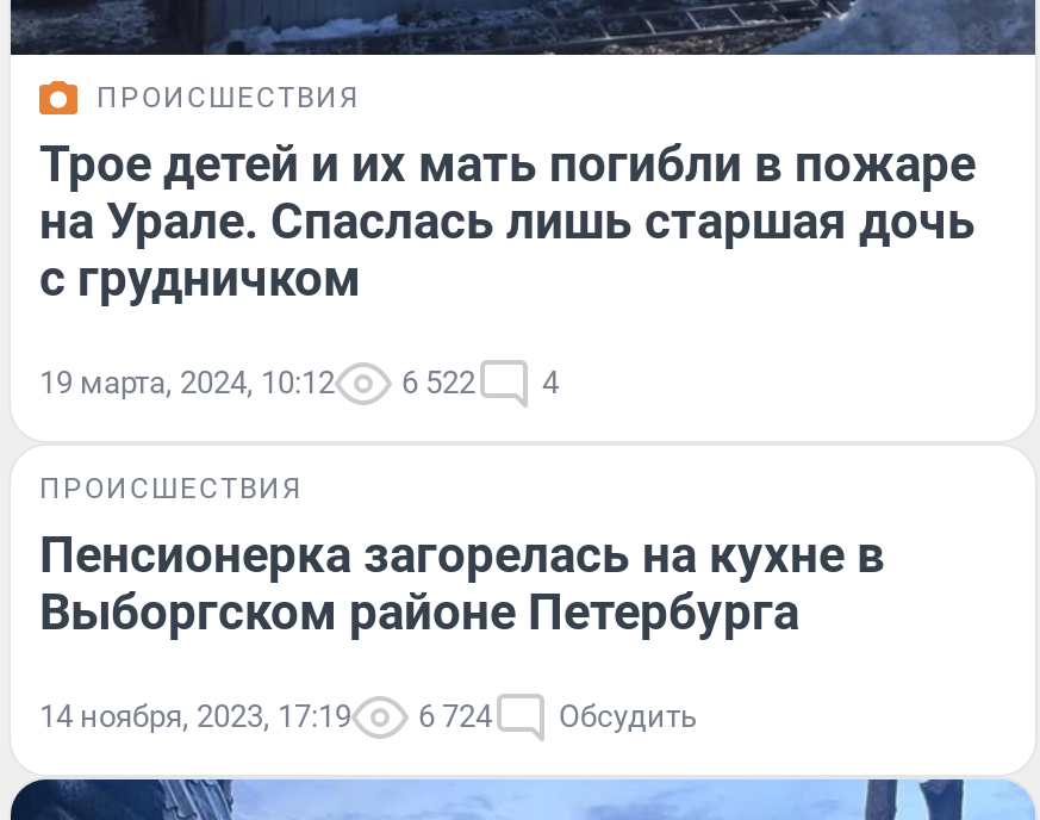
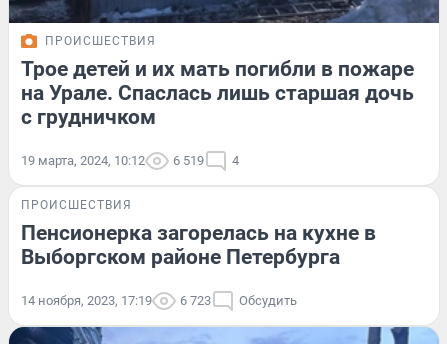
- 19 марта, 2024, 10:12 6 522 4
+ 19 марта, 2024, 10:12 6 519 4

- 14 ноября, 2023, 17:19 6 724 Обсудить
+ 14 ноября, 2023, 17:19 6 723 Обсудить
